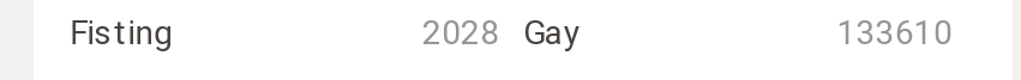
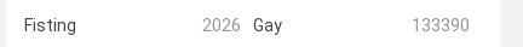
- 2028 Gay
+ 2026 Gay

- 133610
+ 133390
